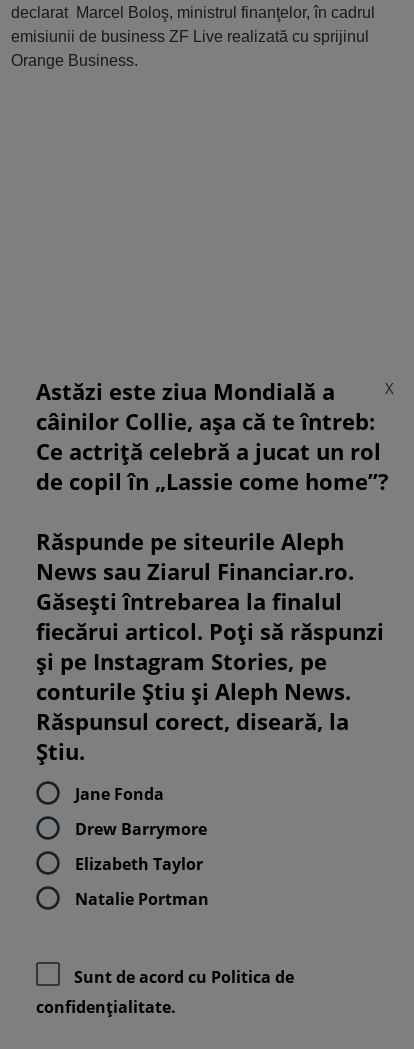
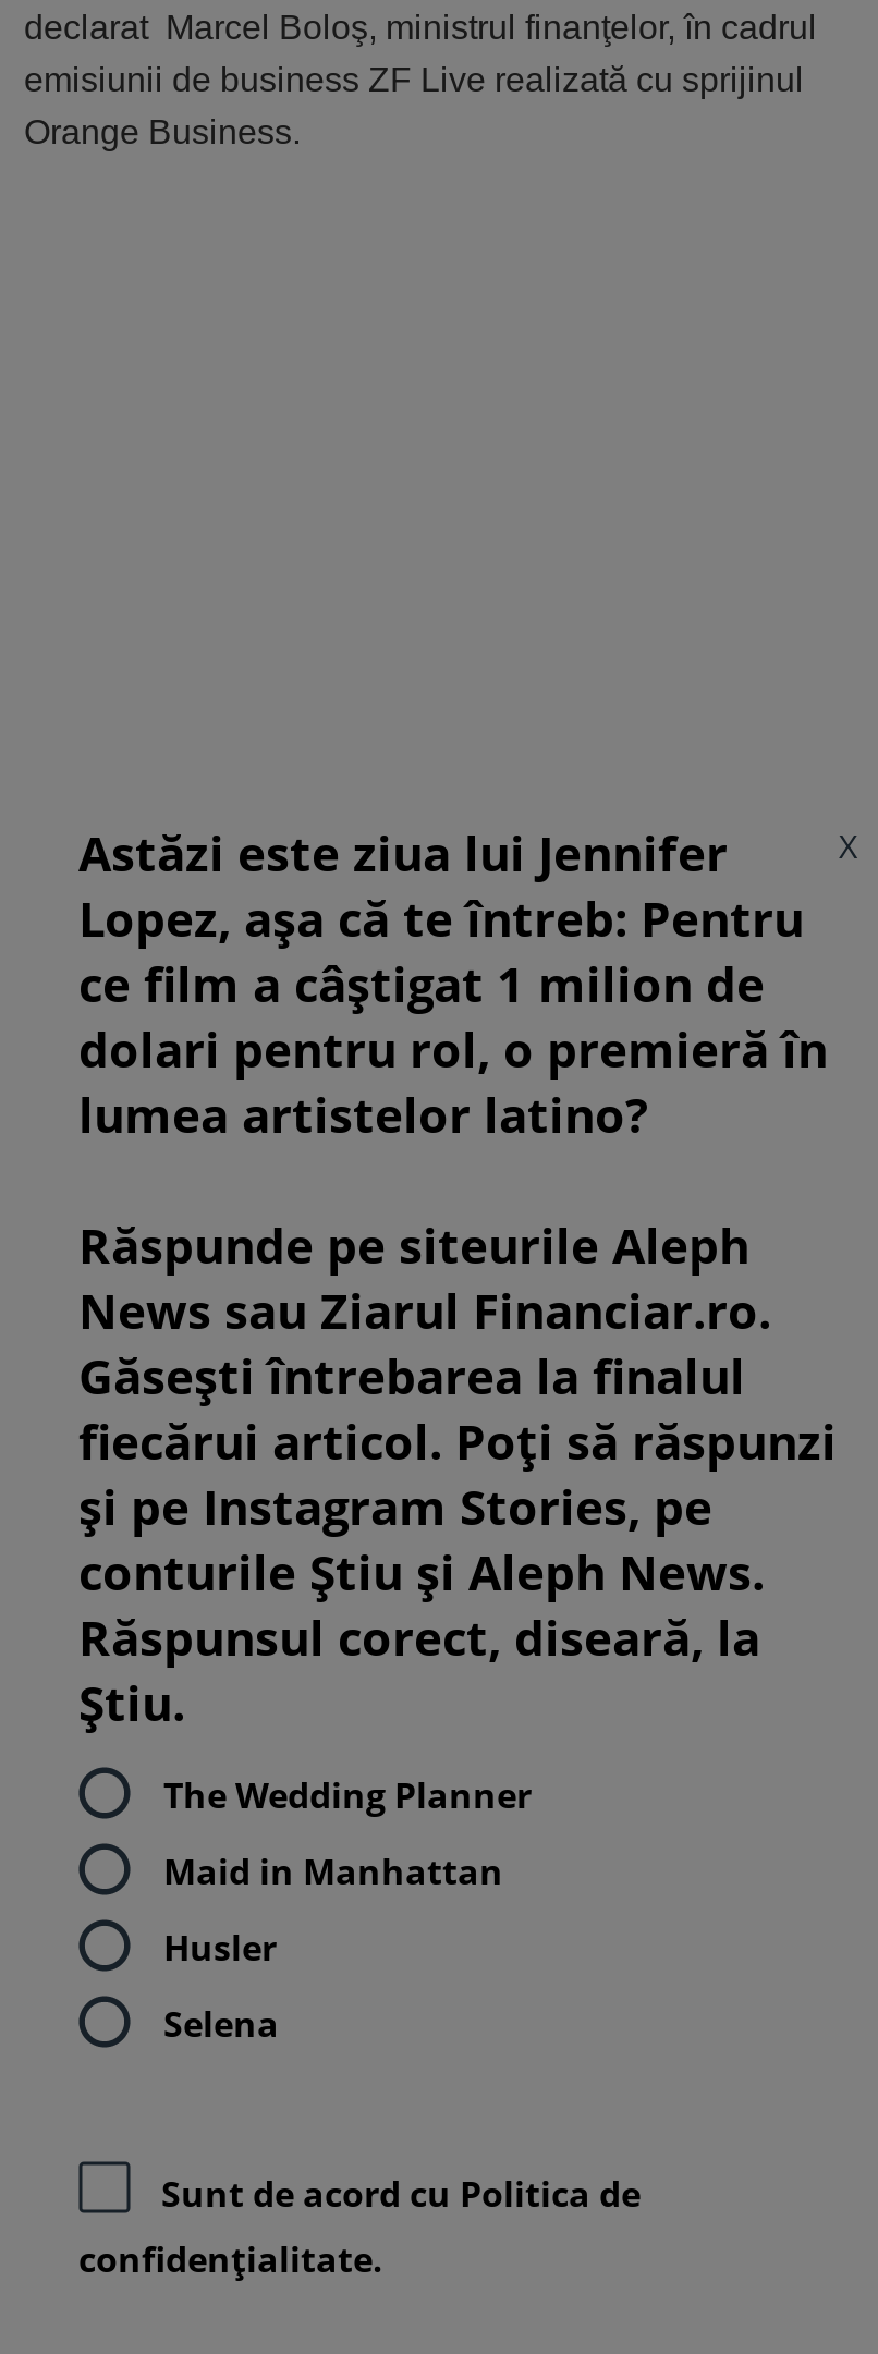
- Astăzi este ziua Mondială a
- câinilor Collie, așa că te întreb:
- Ce actriță celebră a jucat un rol
- de copil în „Lassie come home”?
+ Astăzi este ziua lui Jennifer
+ Lopez, așa că te întreb: Pentru
+ ce film a câștigat 1 milion de
+ dolari pentru rol, o premieră în
+ lumea artistelor latino?

- Jane Fonda
+ The Wedding Planner

- Drew Barrymore
+ Maid in Manhattan

- Elizabeth Taylor
+ Husler

- Natalie Portman
+ Selena
